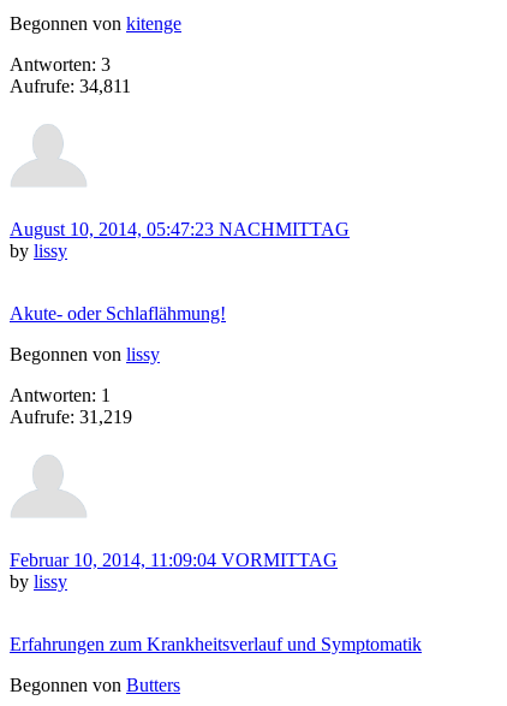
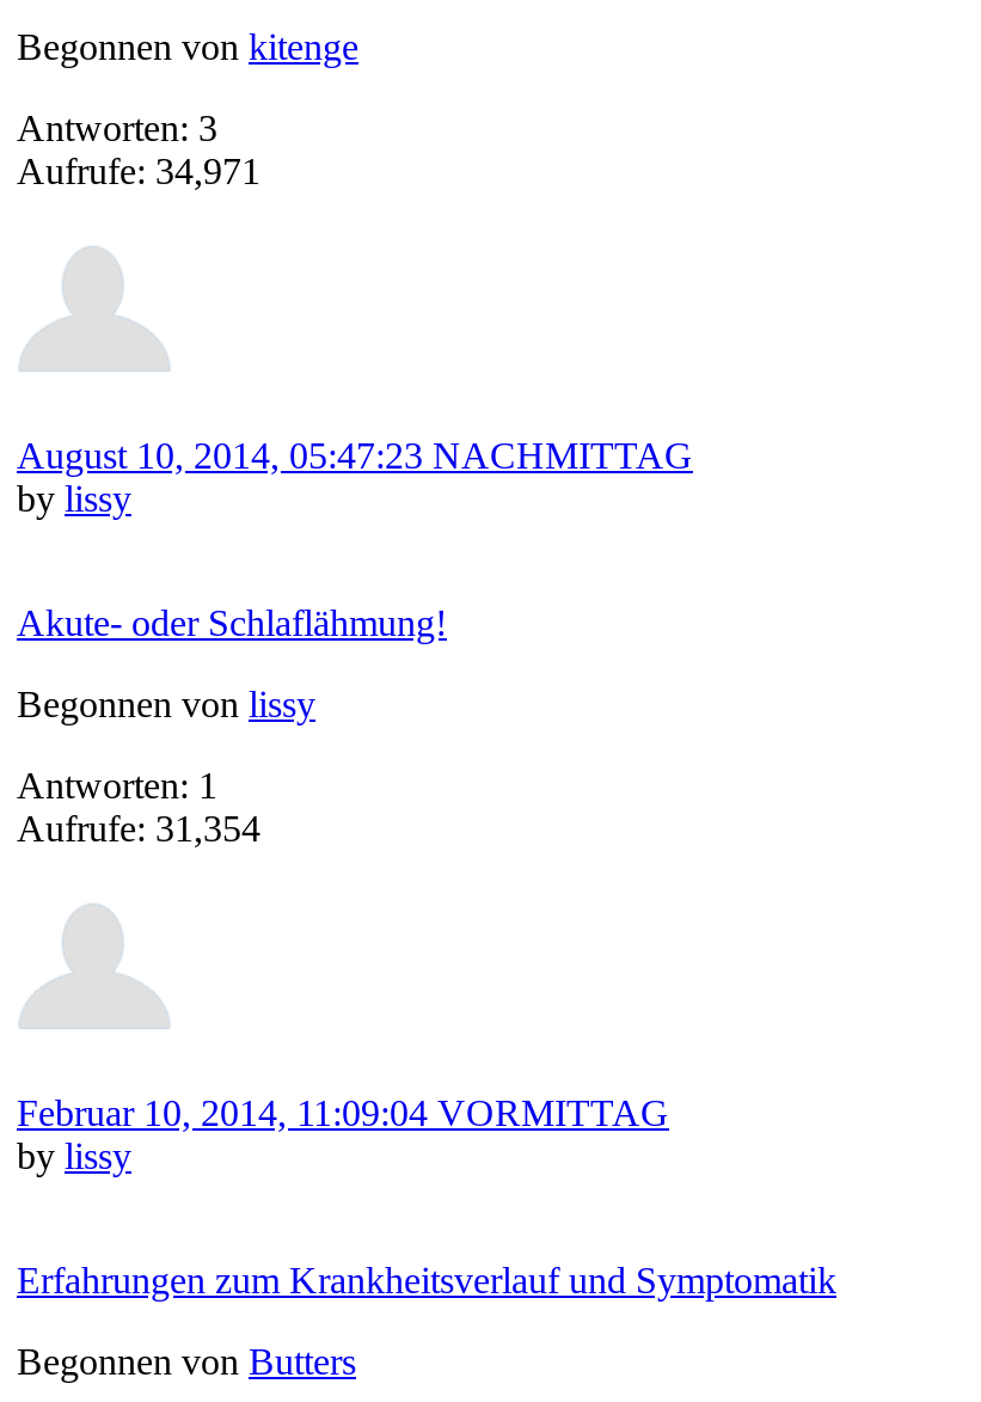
- Aufrufe: 34,811
+ Aufrufe: 34,971

- Aufrufe: 31,219
+ Aufrufe: 31,354
